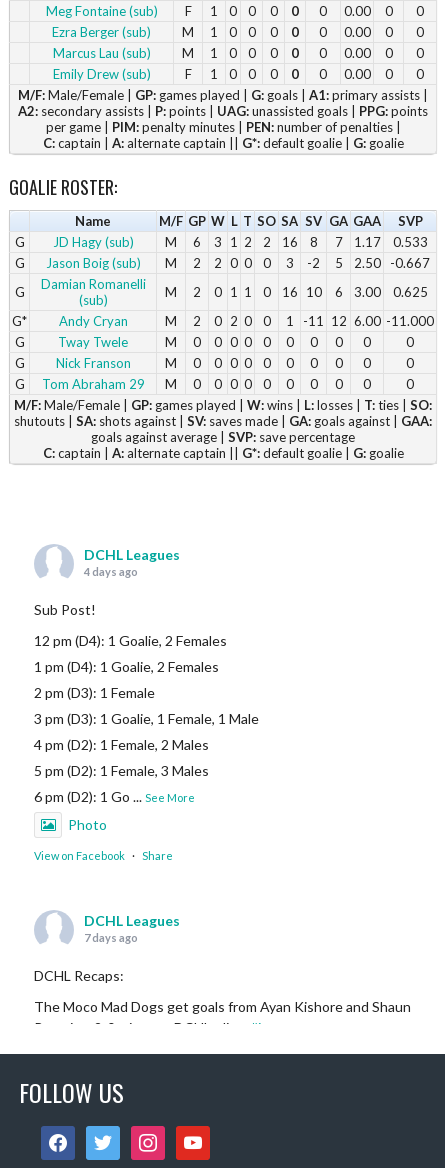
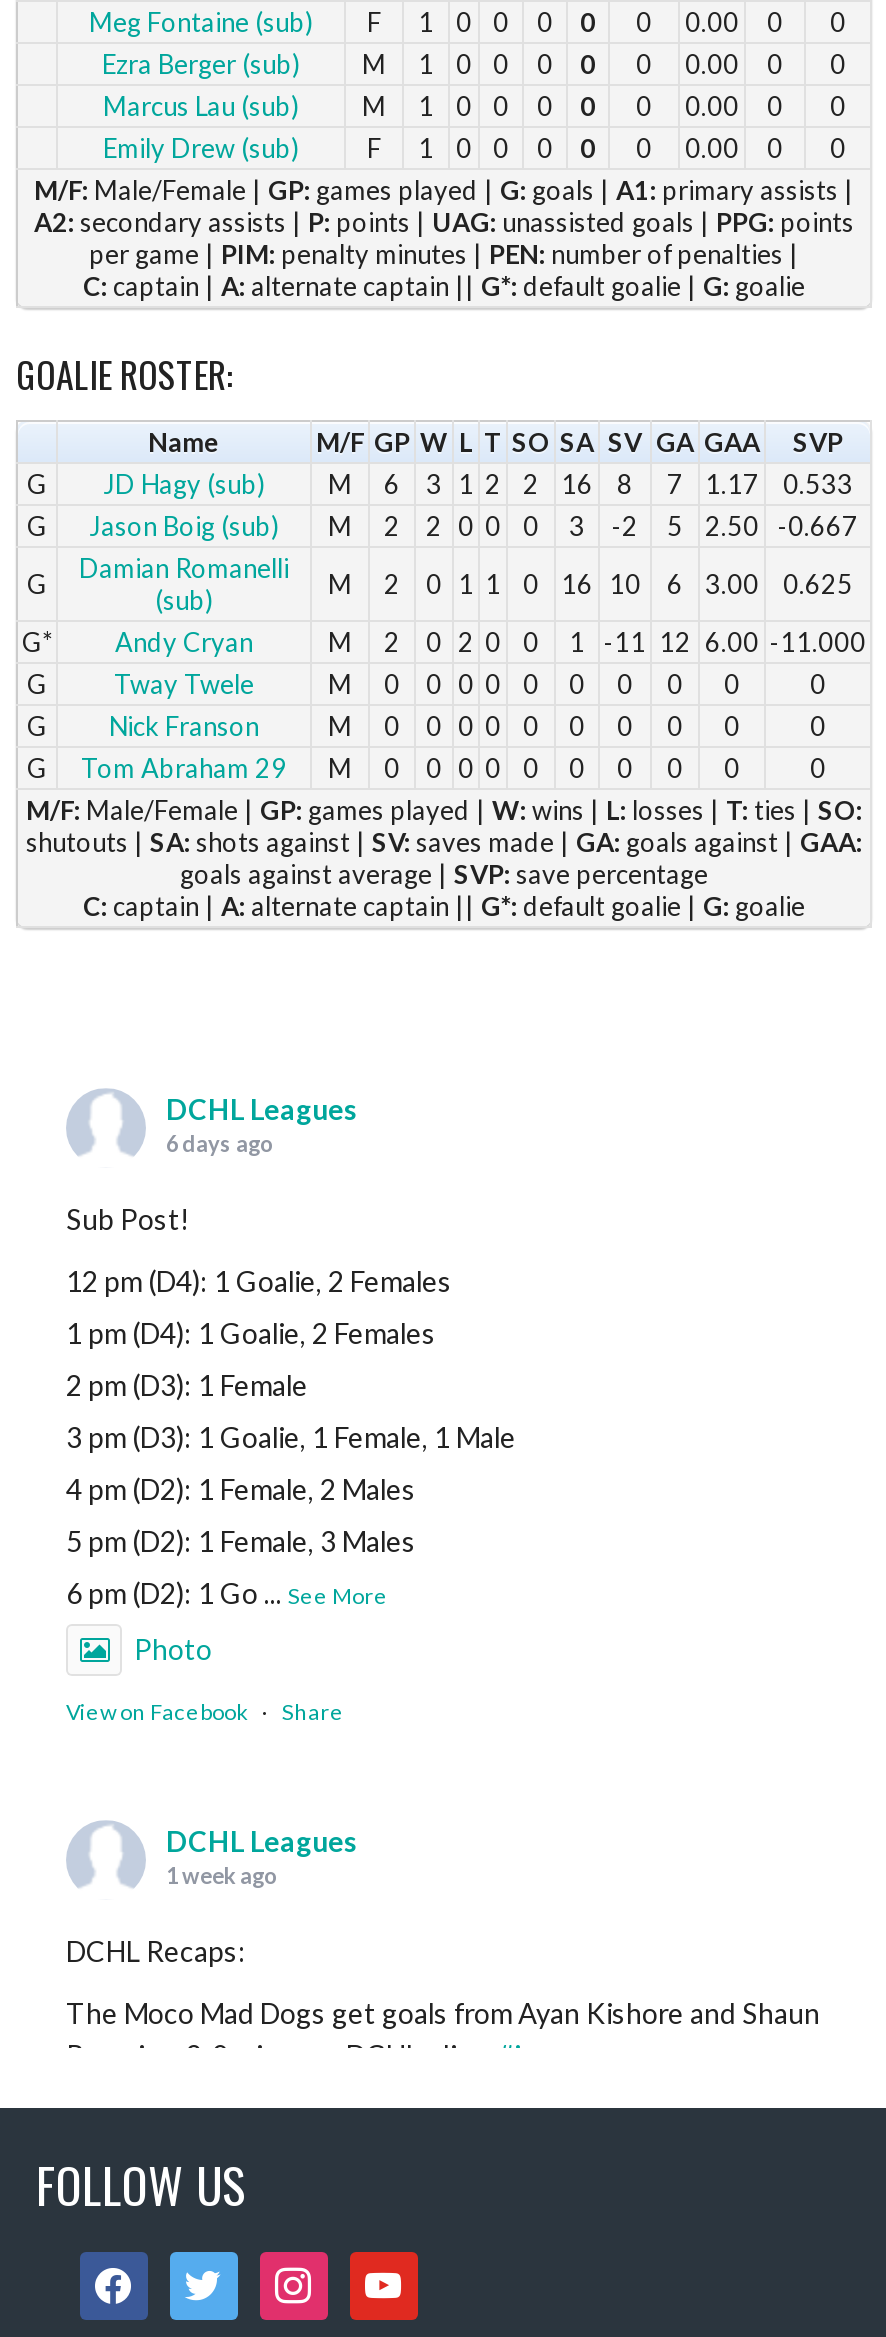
- 4 days ago
+ 6 days ago

- 7 days ago
+ 1 week ago
